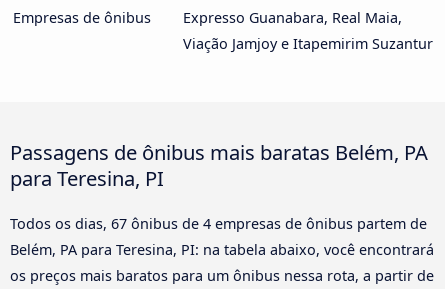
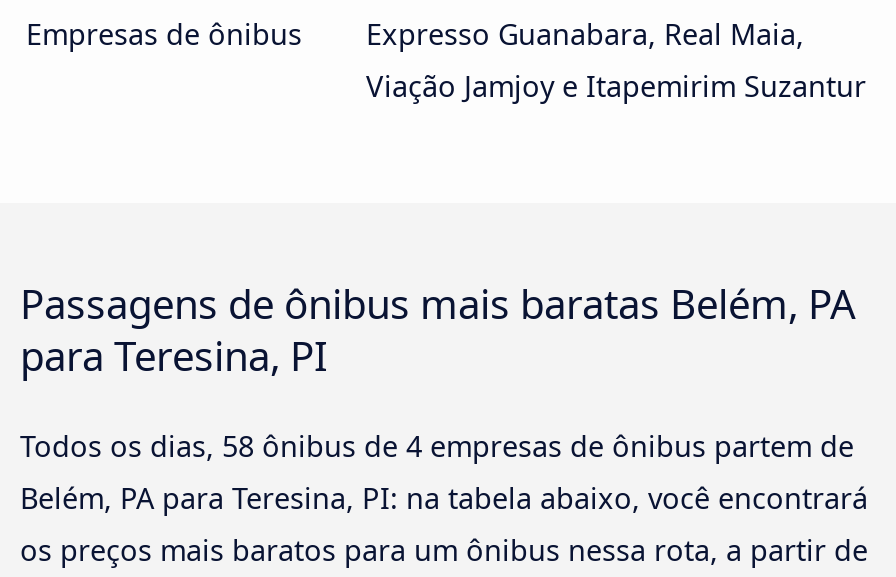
- Todos os dias, 67 ônibus de 4 empresas de ônibus partem de
+ Todos os dias, 58 ônibus de 4 empresas de ônibus partem de
